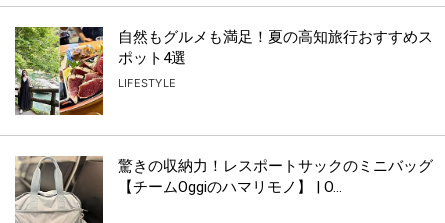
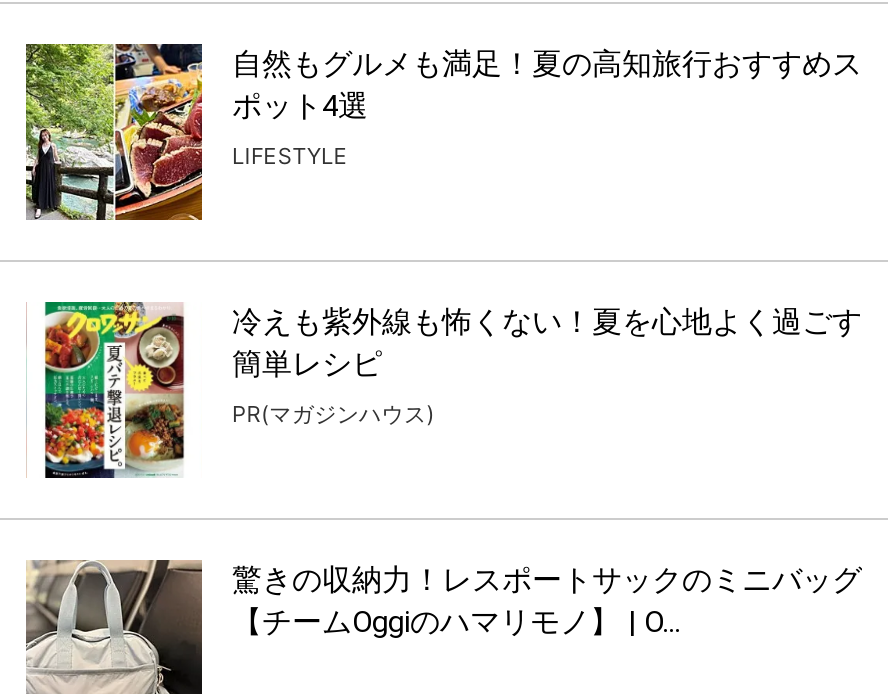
+ [image]
+ 冷えも紫外線も怖くない！夏を心地よく過ごす
+ 簡単レシピ
+ PR(マガジンハウス)
